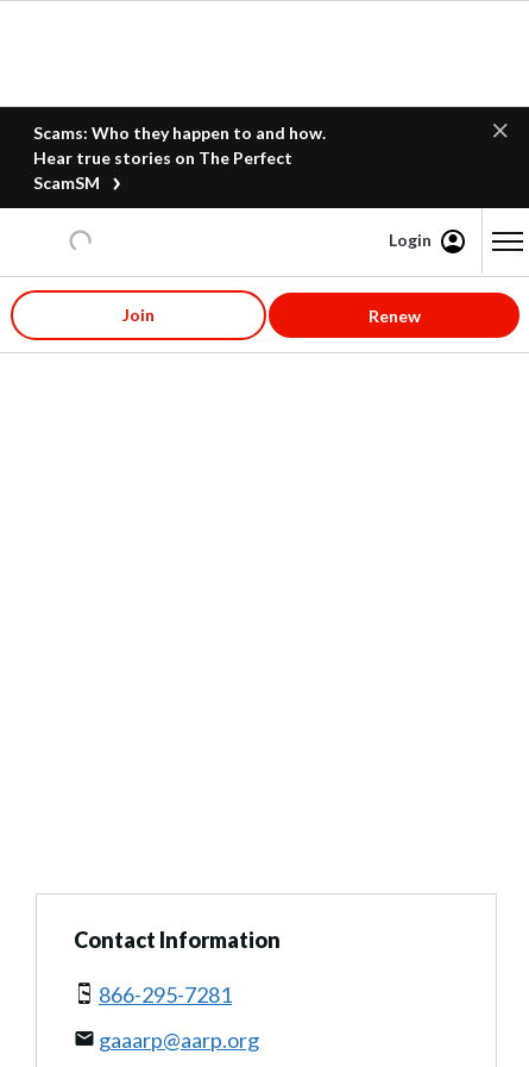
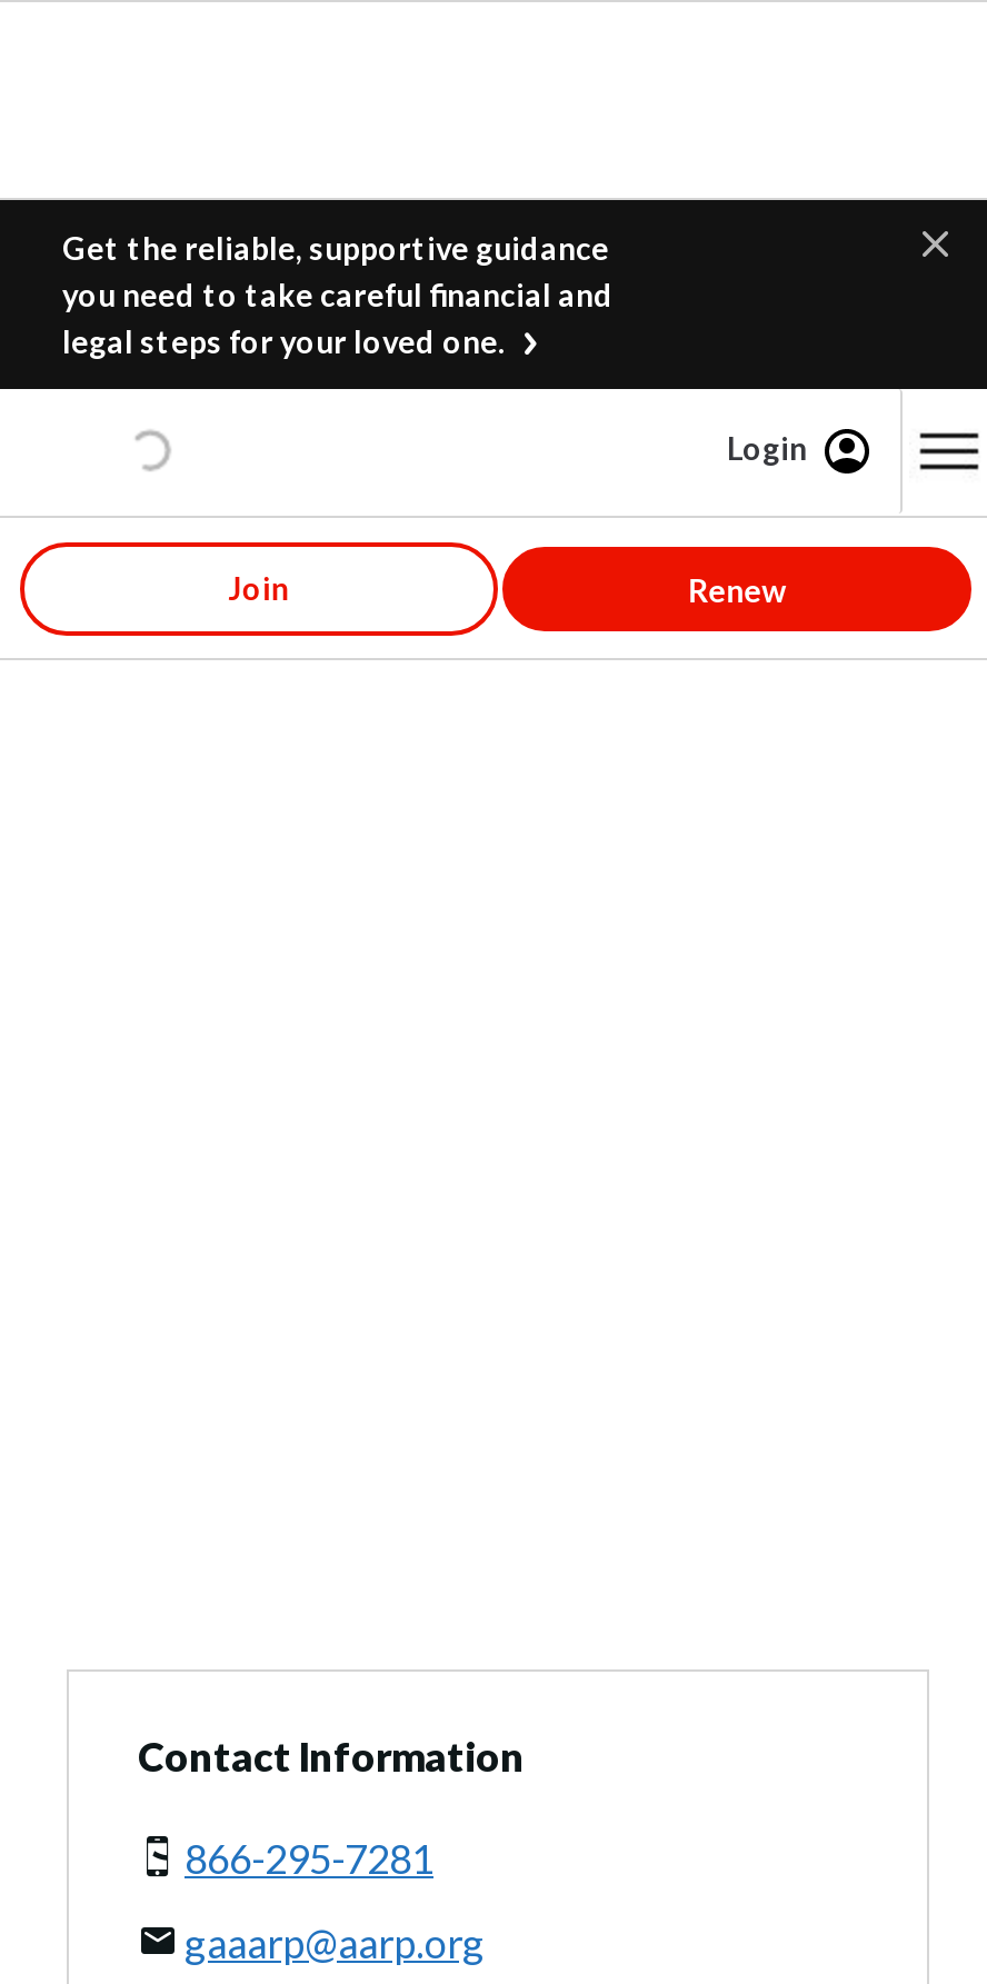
- Scams: Who they happen to and how.
- Hear true stories on The Perfect
- ScamSM
+ Get the reliable, supportive guidance
+ you need to take careful financial and
+ legal steps for your loved one.
